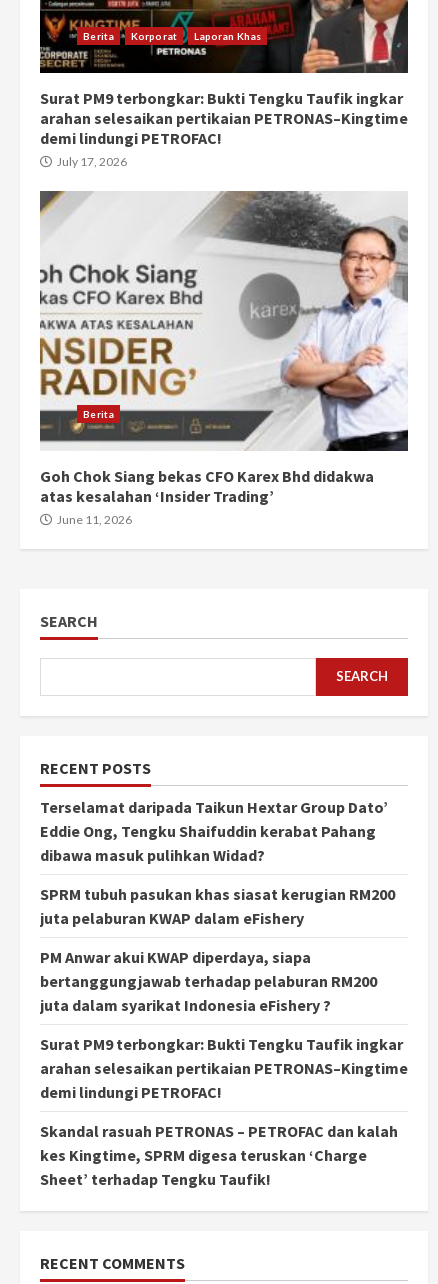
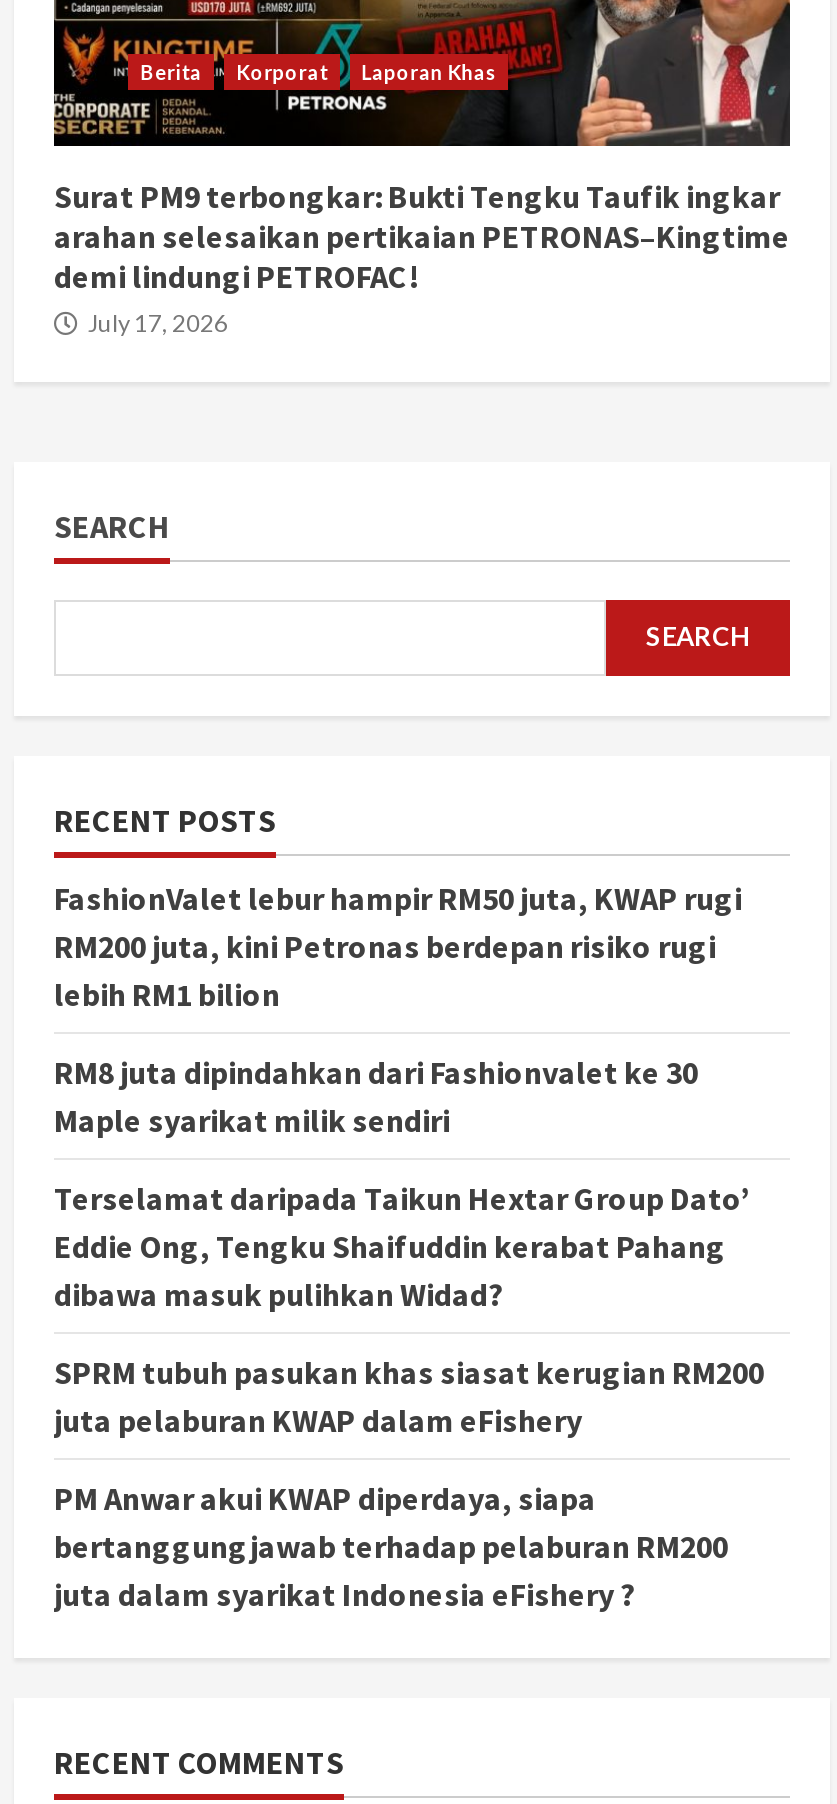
- [image]
- Berita
- Goh Chok Siang bekas CFO Karex Bhd didakwa
- atas kesalahan ‘Insider Trading’
- June 11, 2026

+ FashionValet lebur hampir RM50 juta, KWAP rugi
+ RM200 juta, kini Petronas berdepan risiko rugi
+ lebih RM1 bilion
+ RM8 juta dipindahkan dari Fashionvalet ke 30
+ Maple syarikat milik sendiri

- Surat PM9 terbongkar: Bukti Tengku Taufik ingkar
- arahan selesaikan pertikaian PETRONAS–Kingtime
- demi lindungi PETROFAC!
- Skandal rasuah PETRONAS – PETROFAC dan kalah
- kes Kingtime, SPRM digesa teruskan ‘Charge
- Sheet’ terhadap Tengku Taufik!
